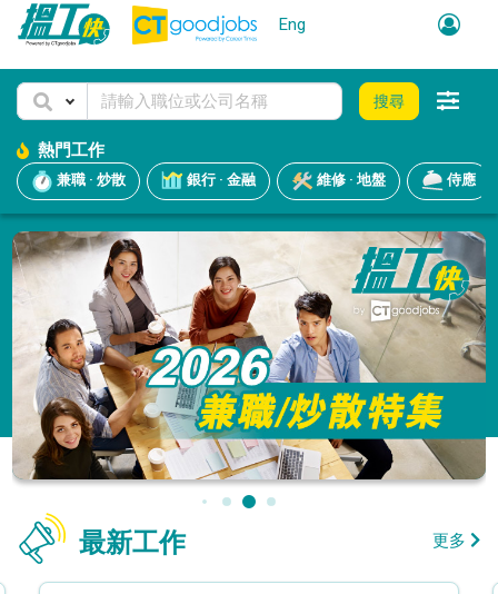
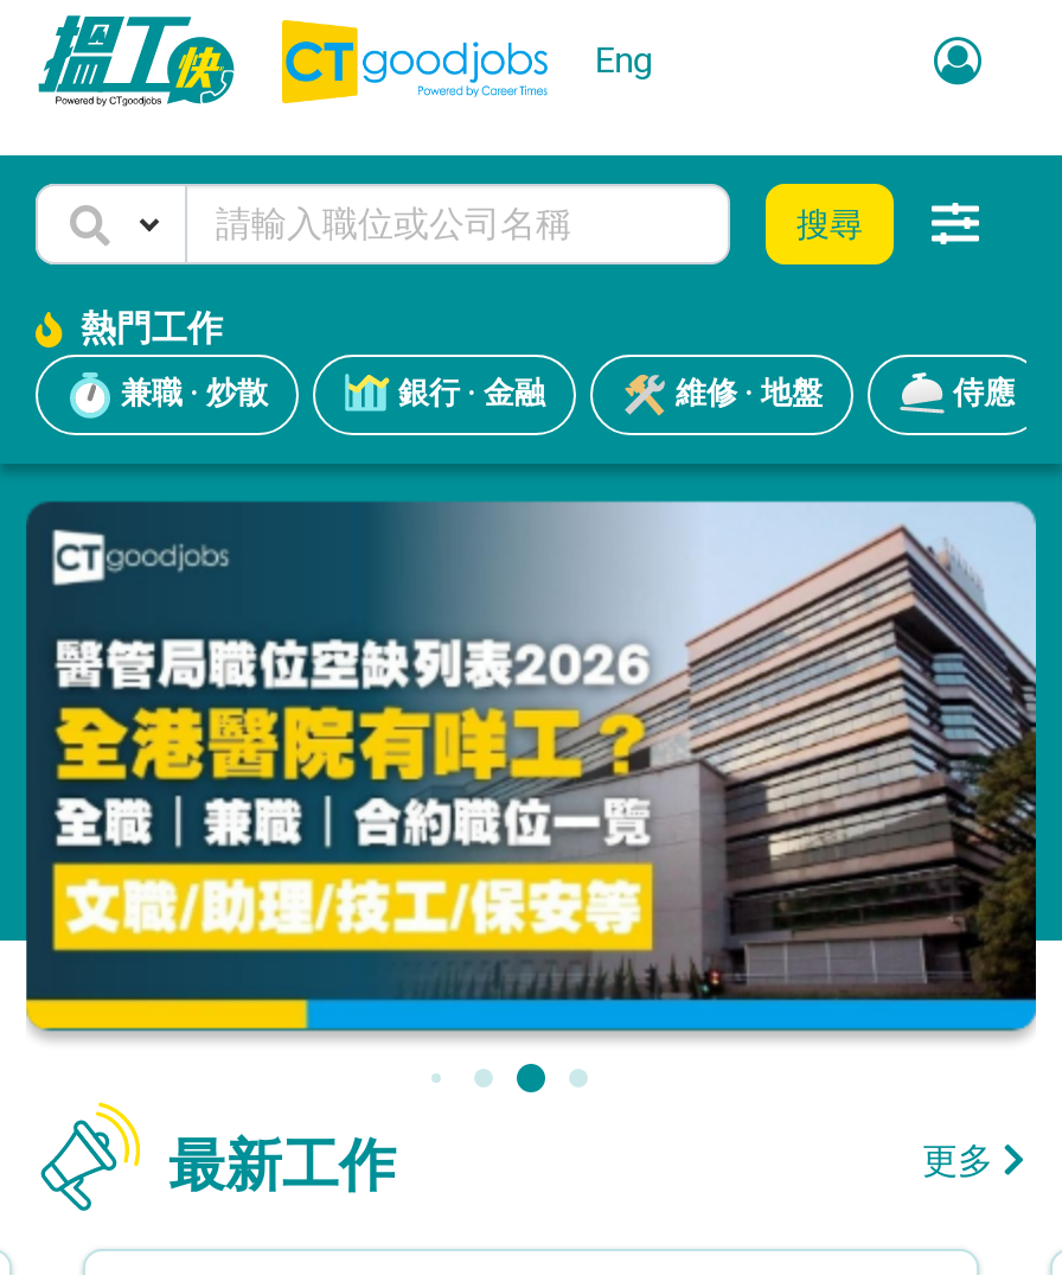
- [image]
+ [image]
